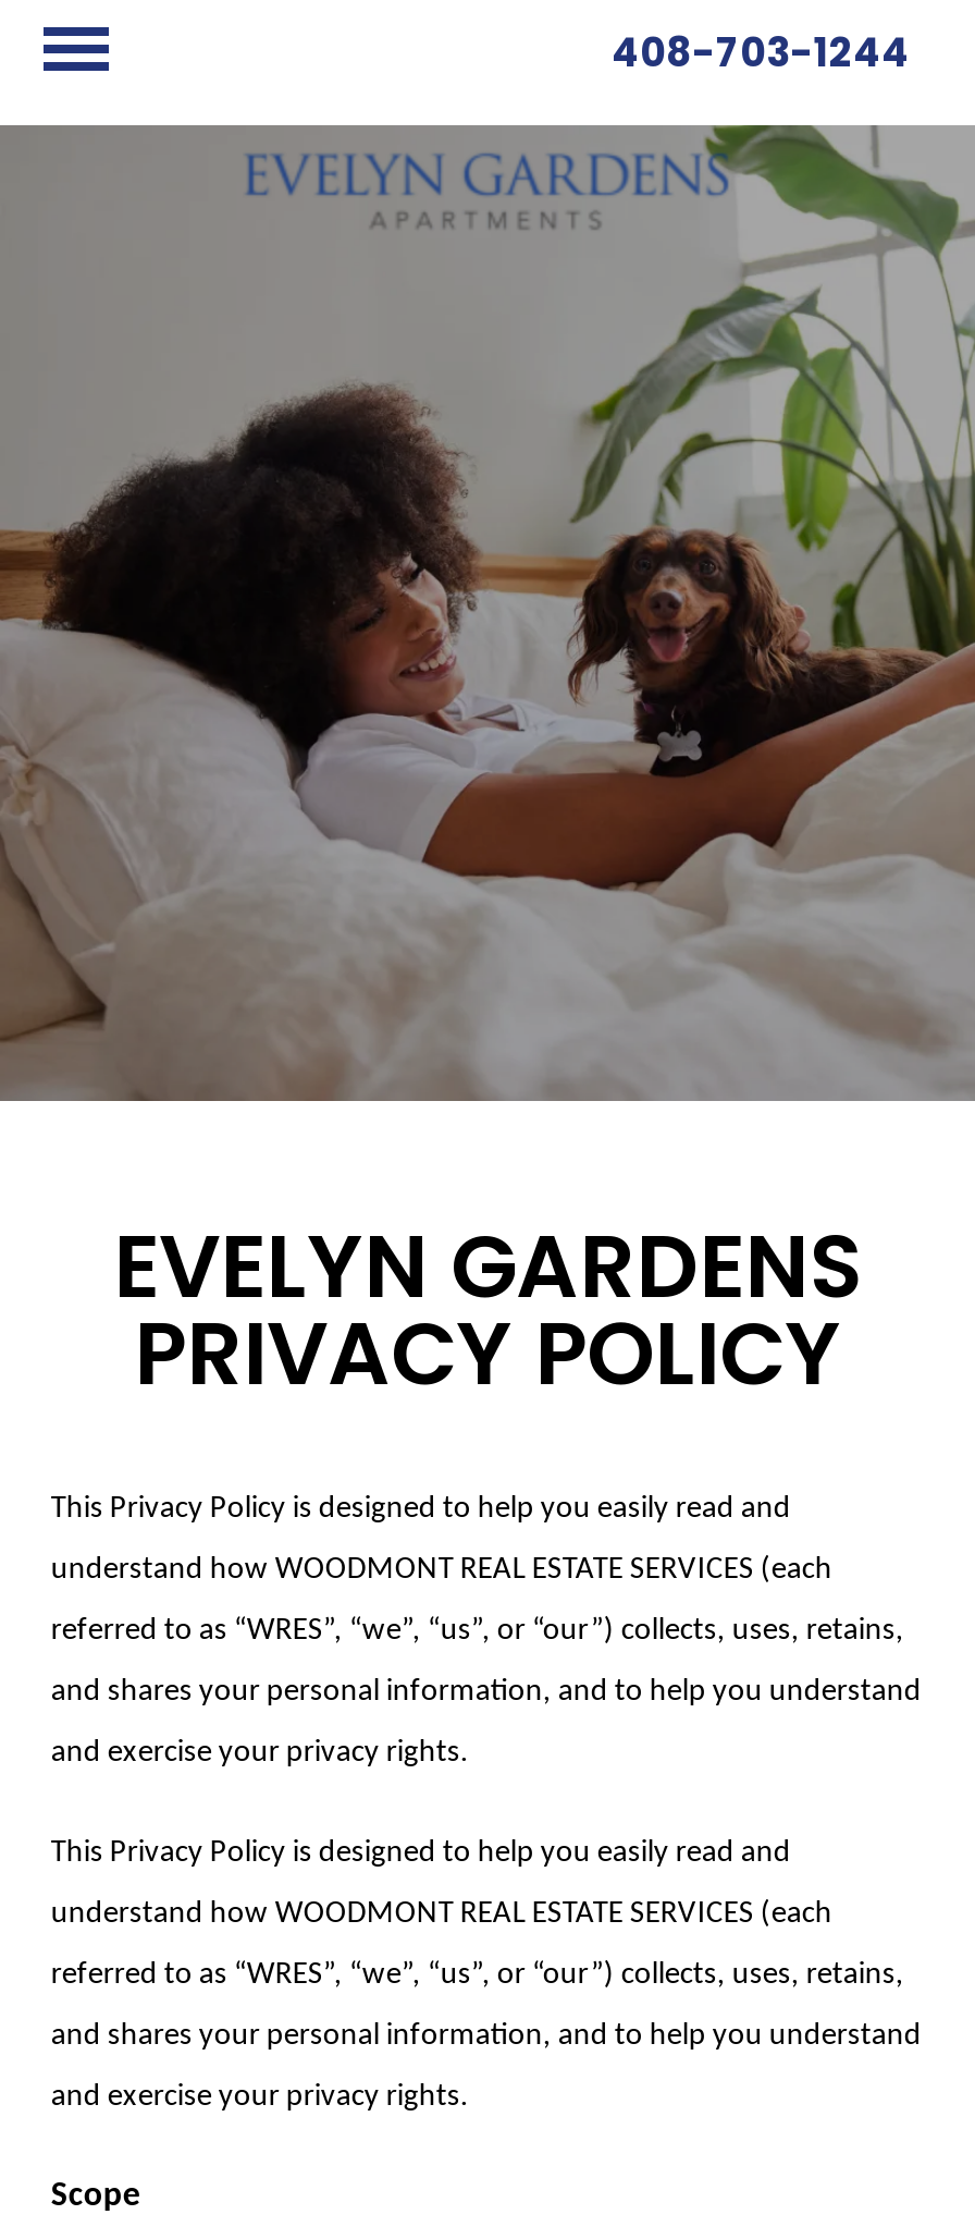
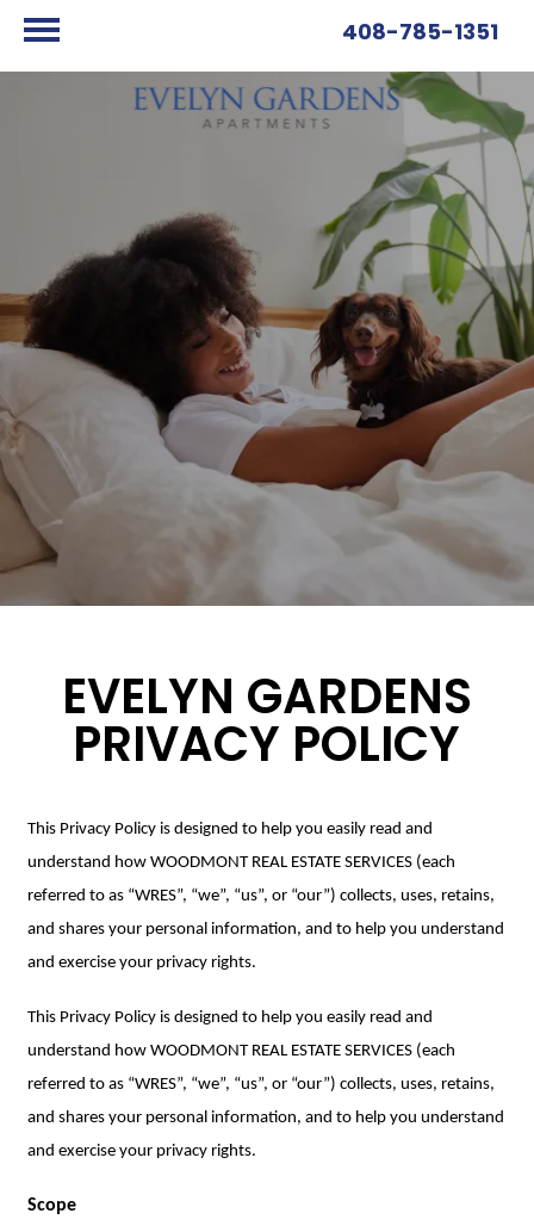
- 408-703-1244
+ 408-785-1351
